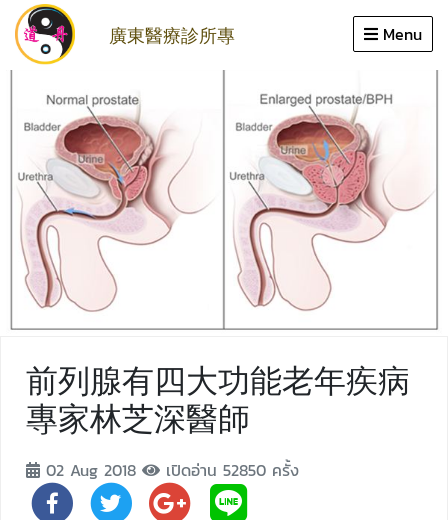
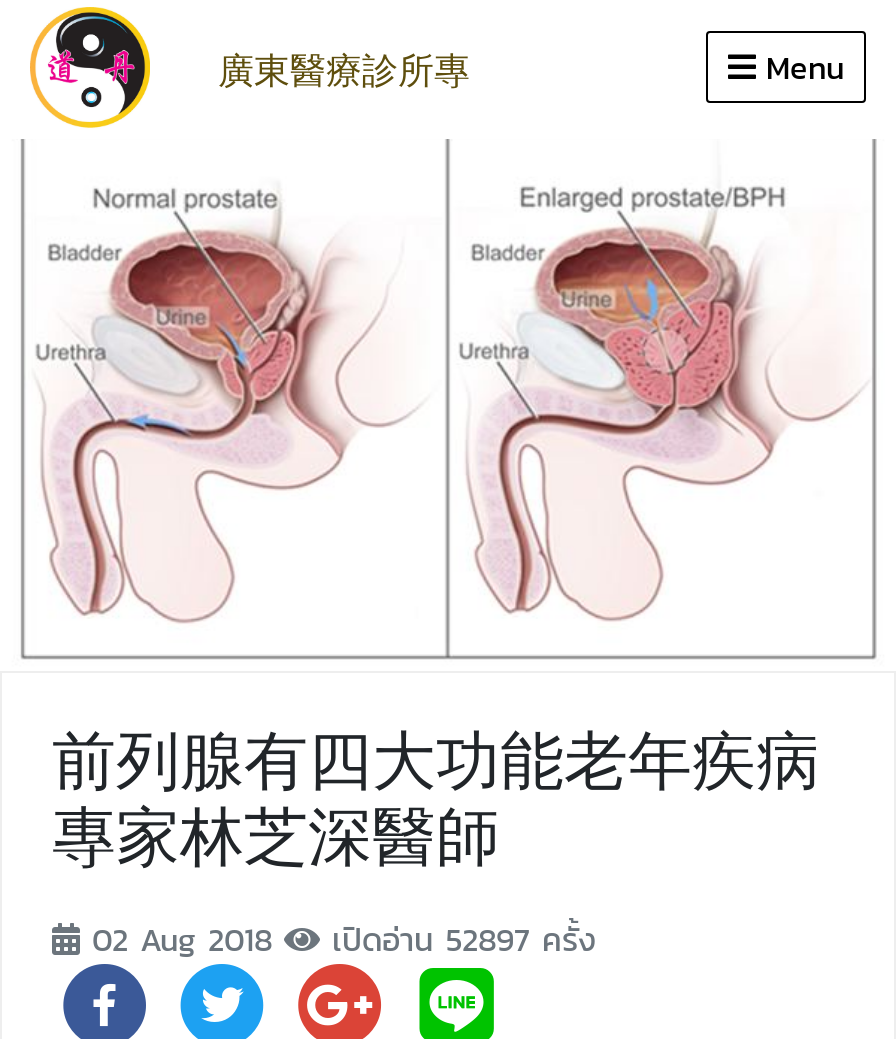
- เปิดอ่าน 52850 ครั้ง
+ เปิดอ่าน 52897 ครั้ง
